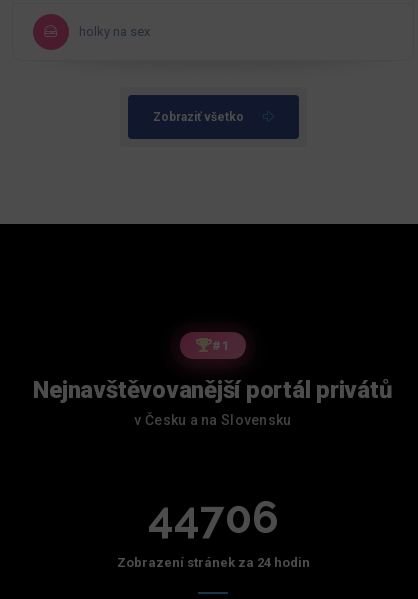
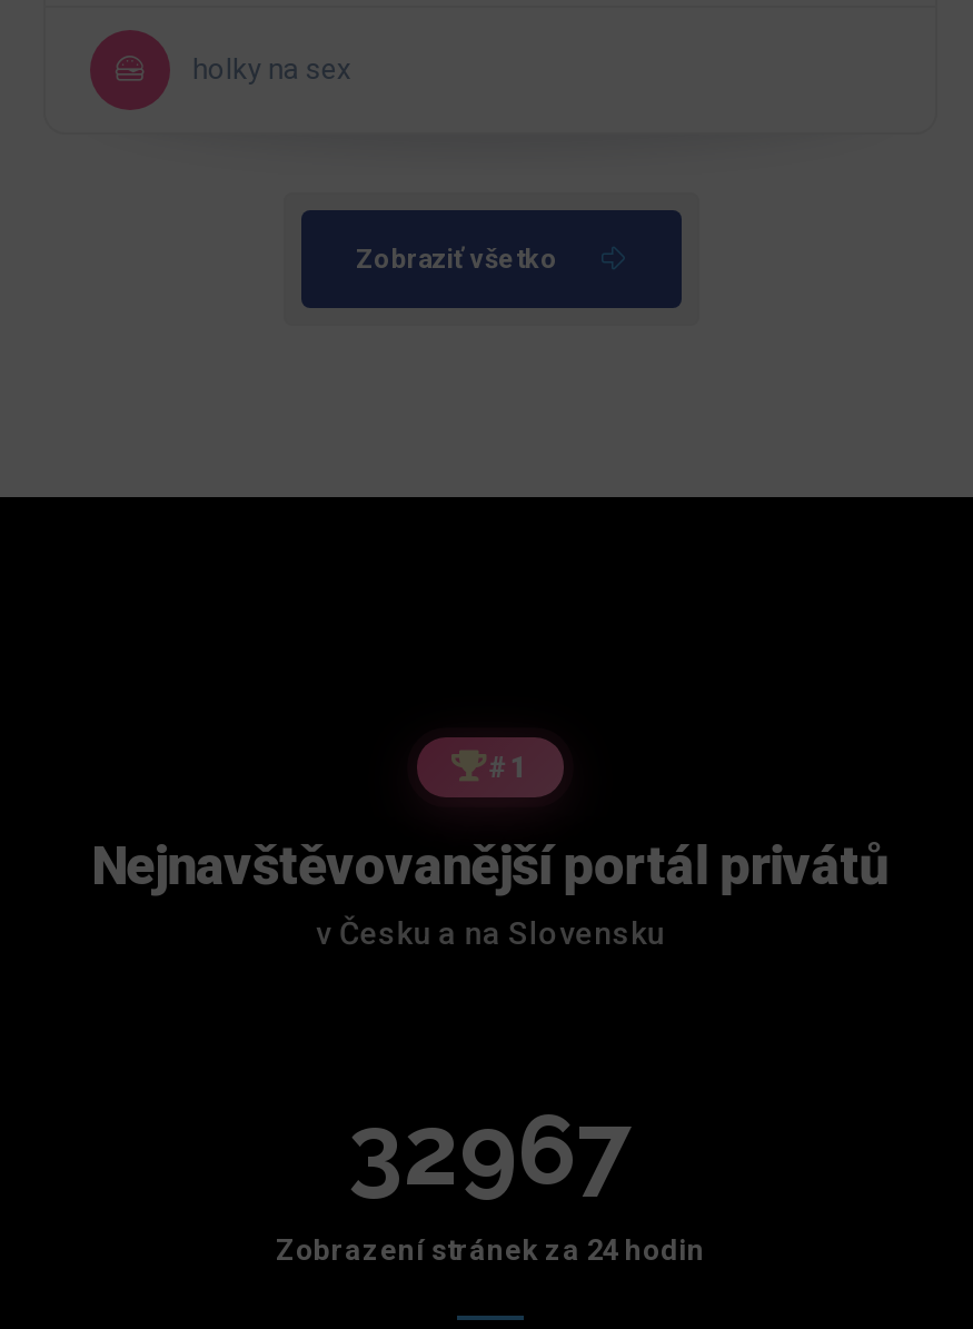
- 44706
+ 32967
